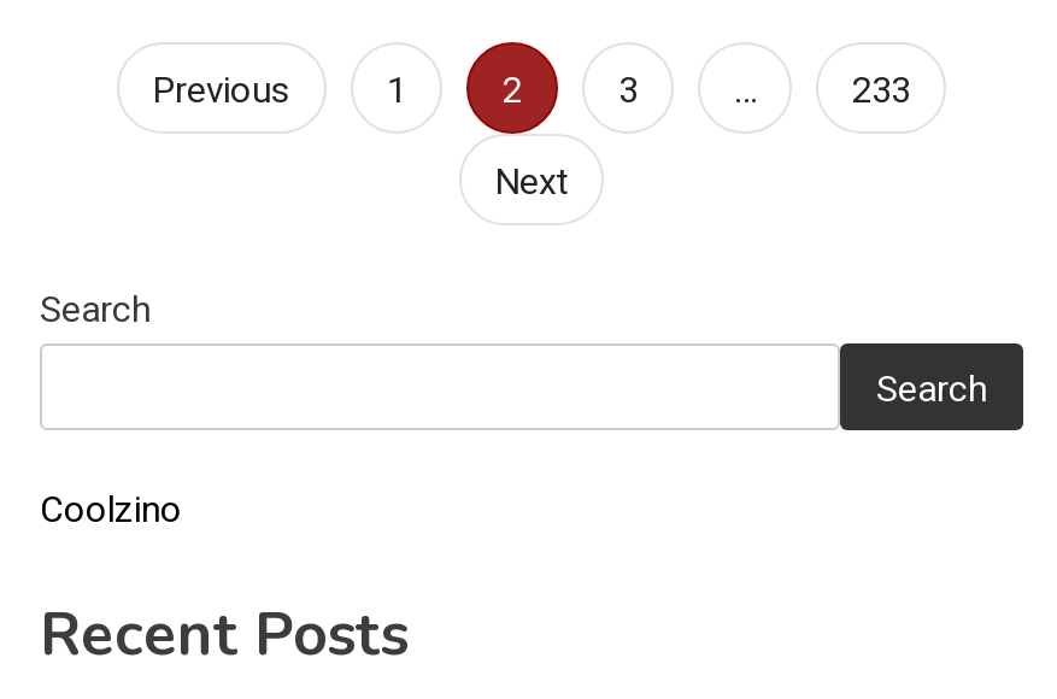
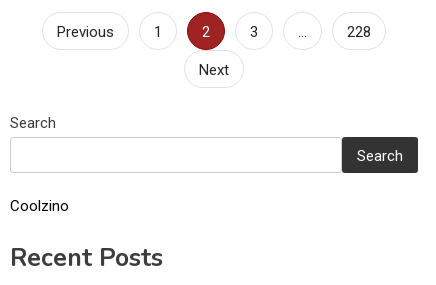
- 233
+ 228
